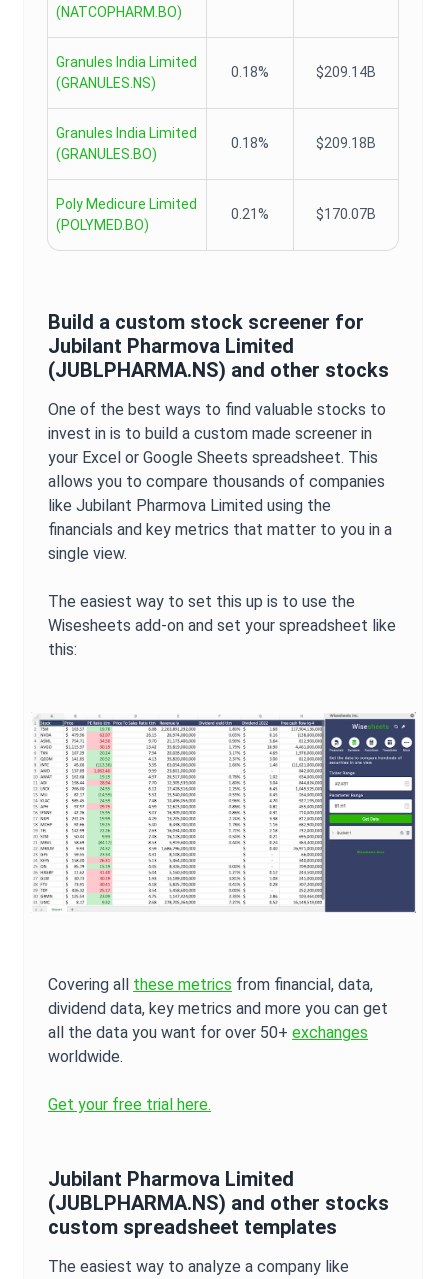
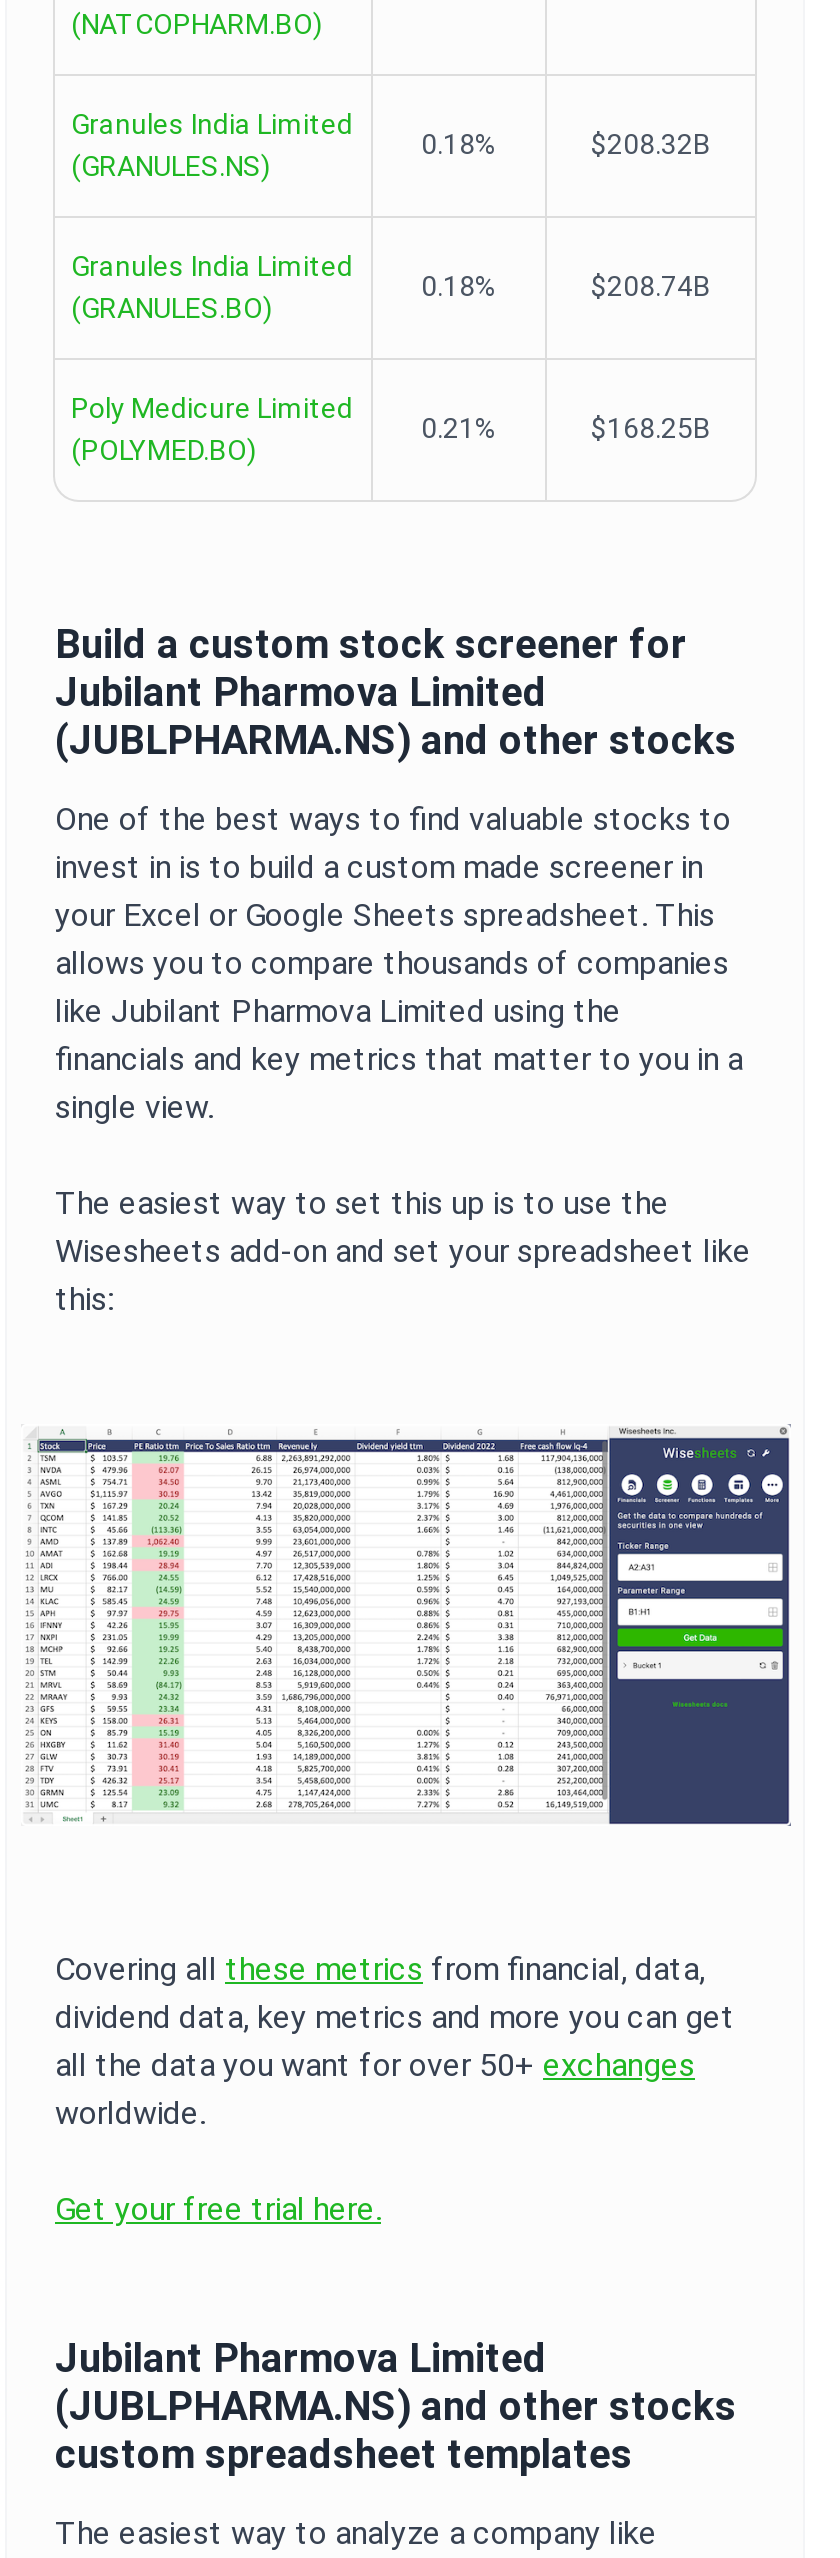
- $209.14B
+ $208.32B

- $209.18B
+ $208.74B

- $170.07B
+ $168.25B
